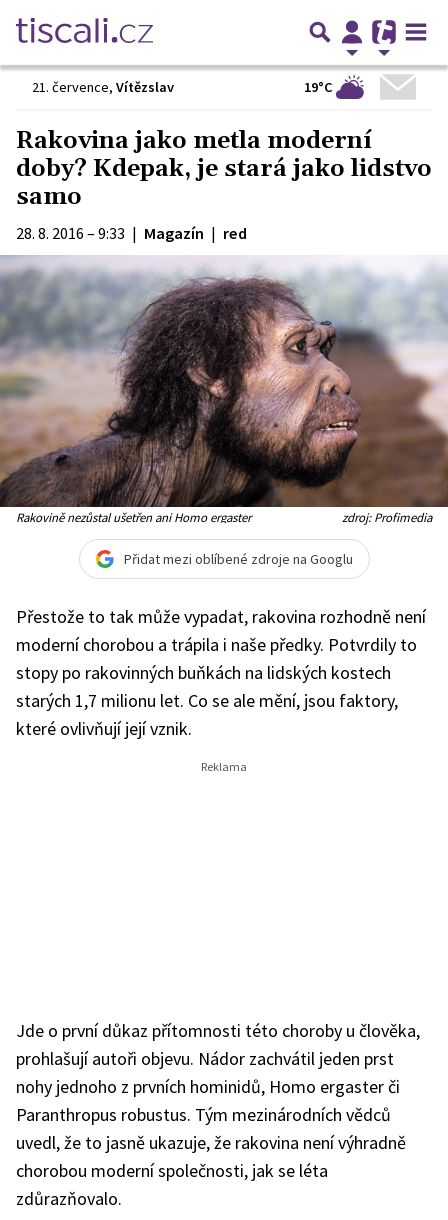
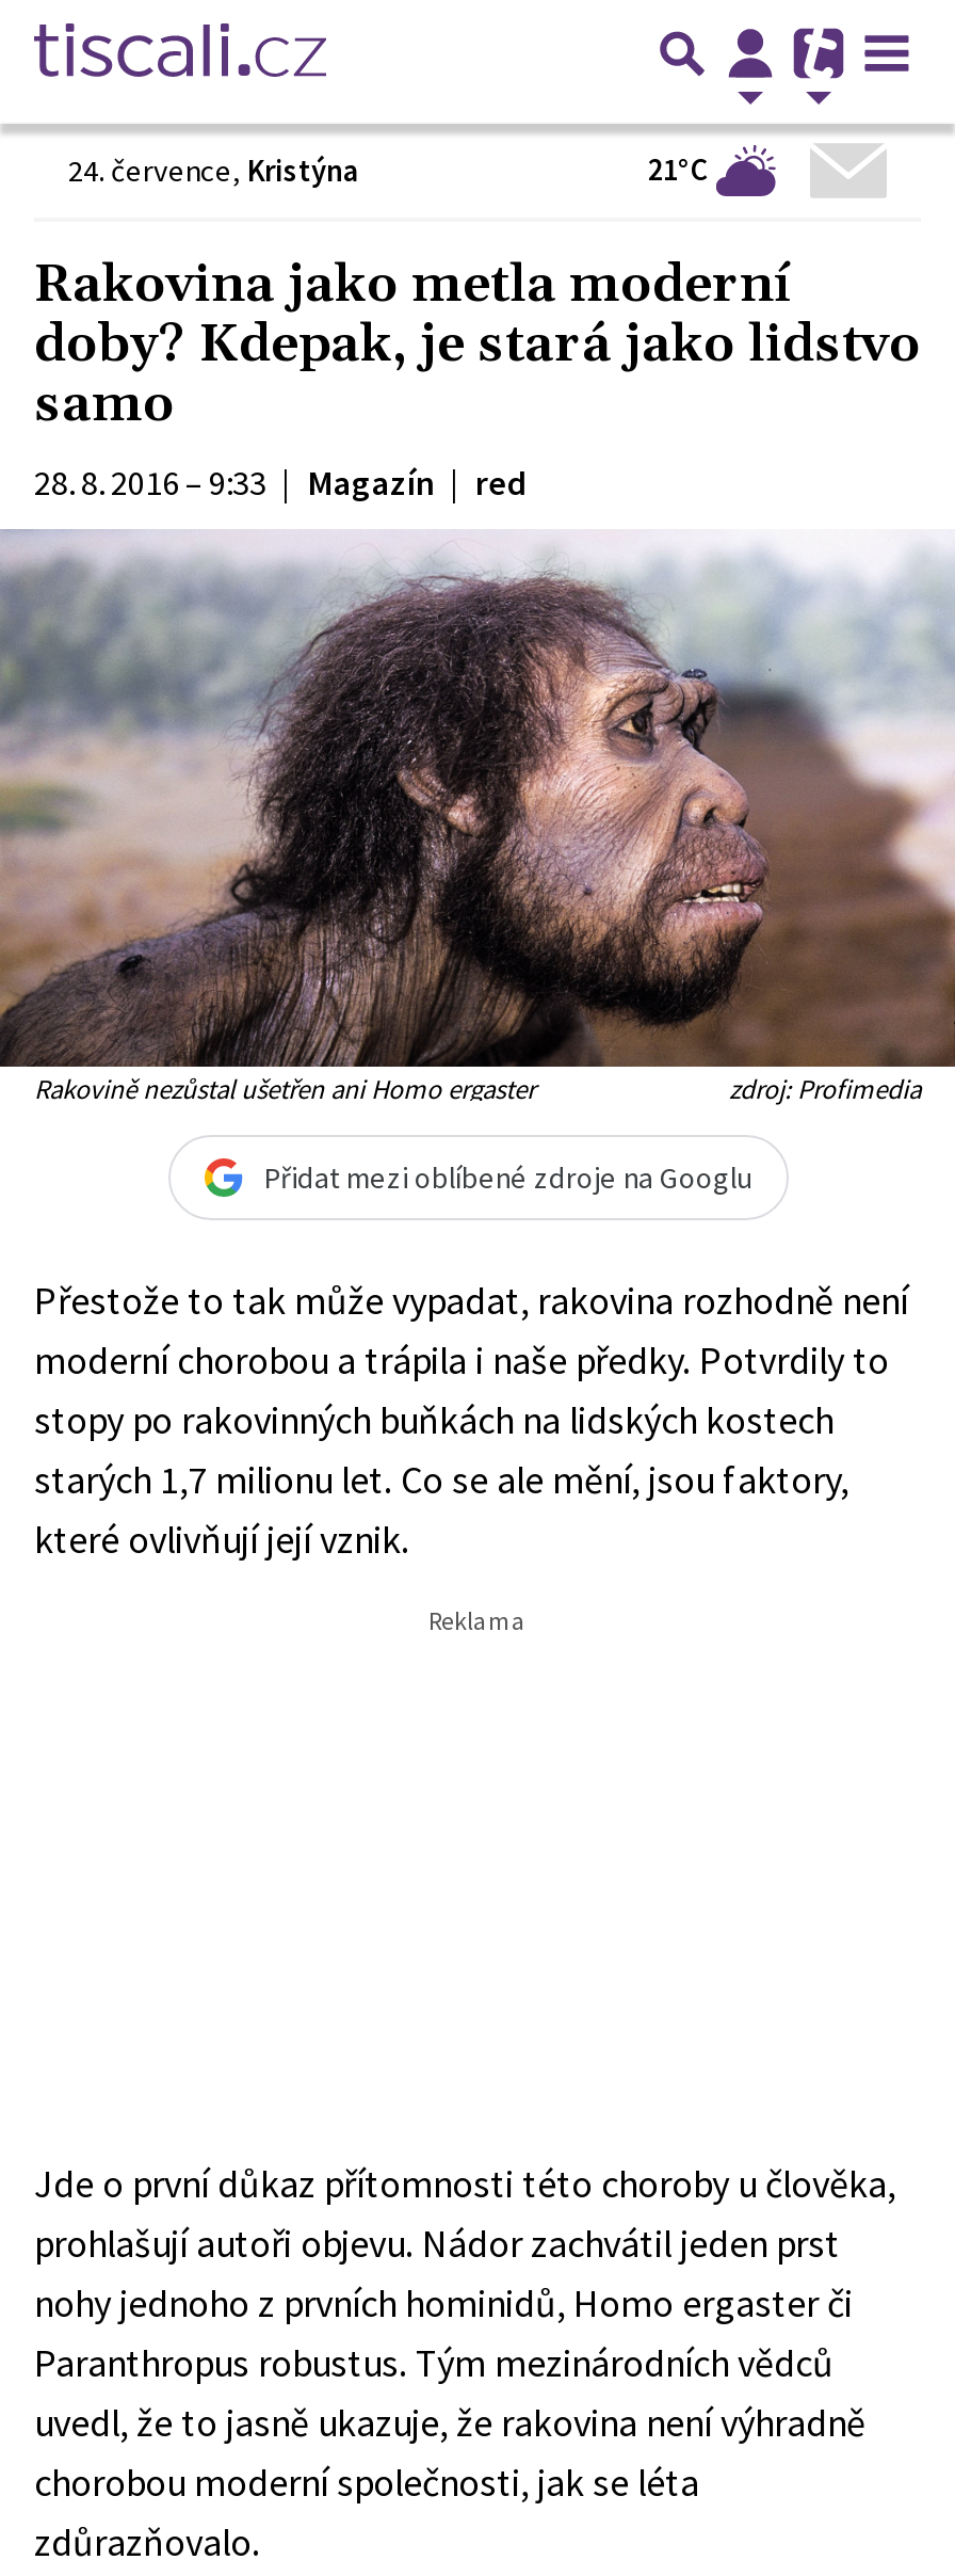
- 21. července, Vítězslav
- 19°C
+ 24. července, Kristýna
+ 21°C
